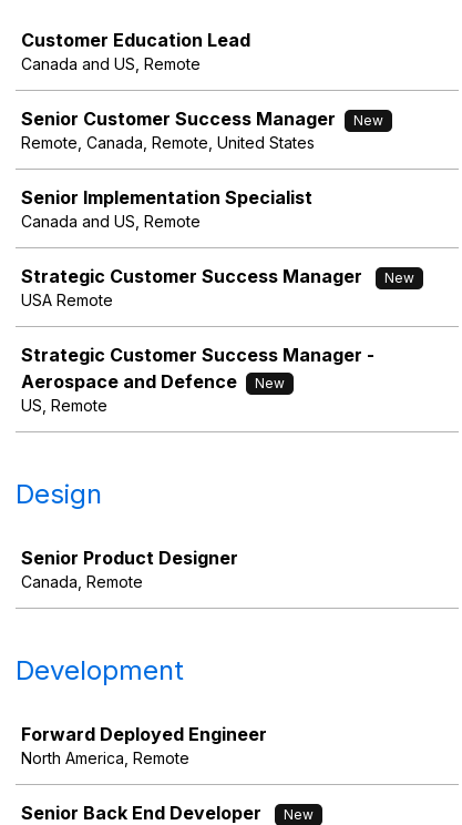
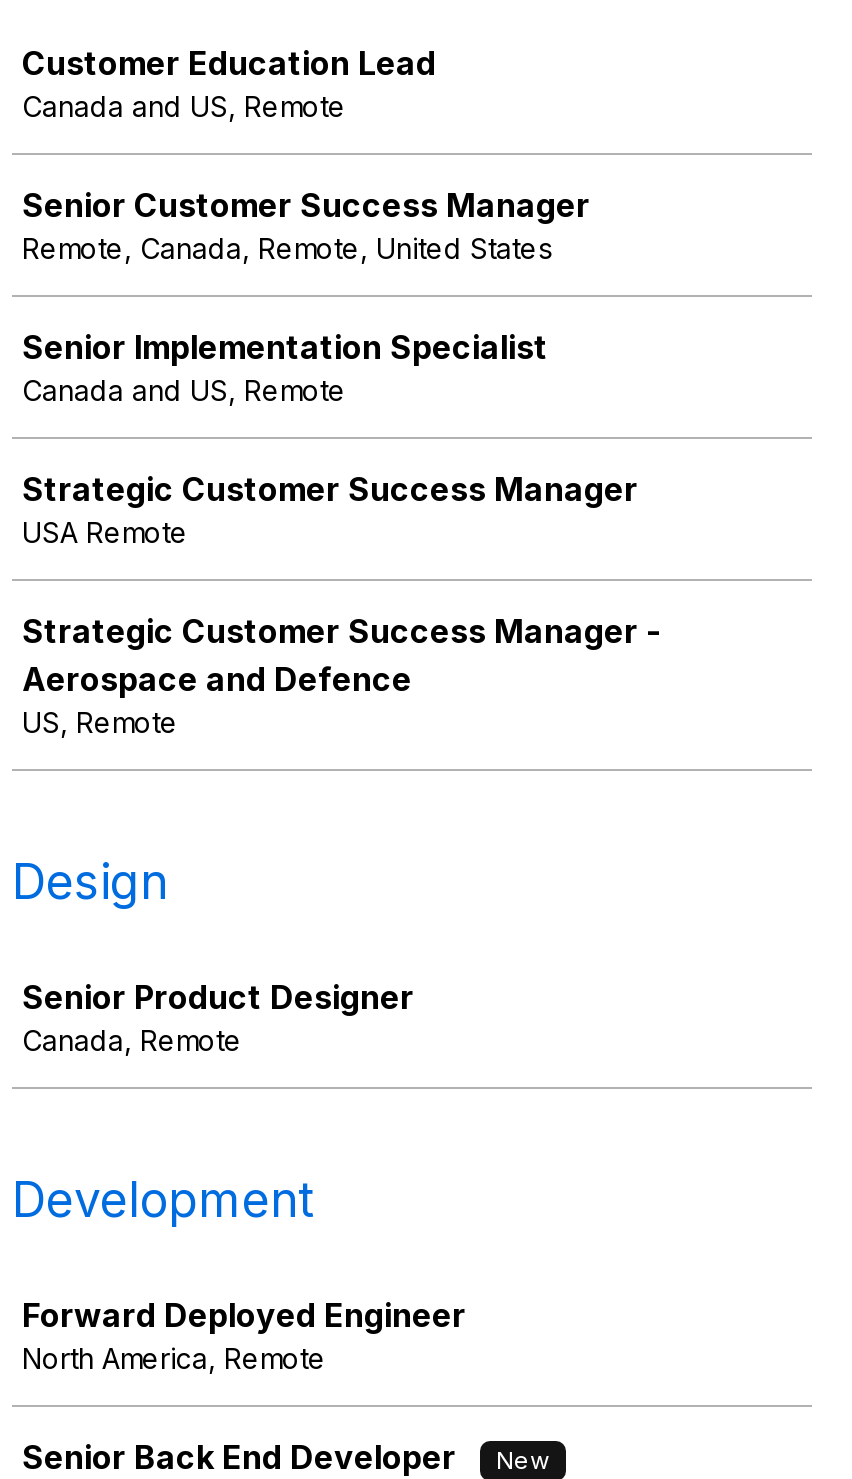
- New

- New

- New
